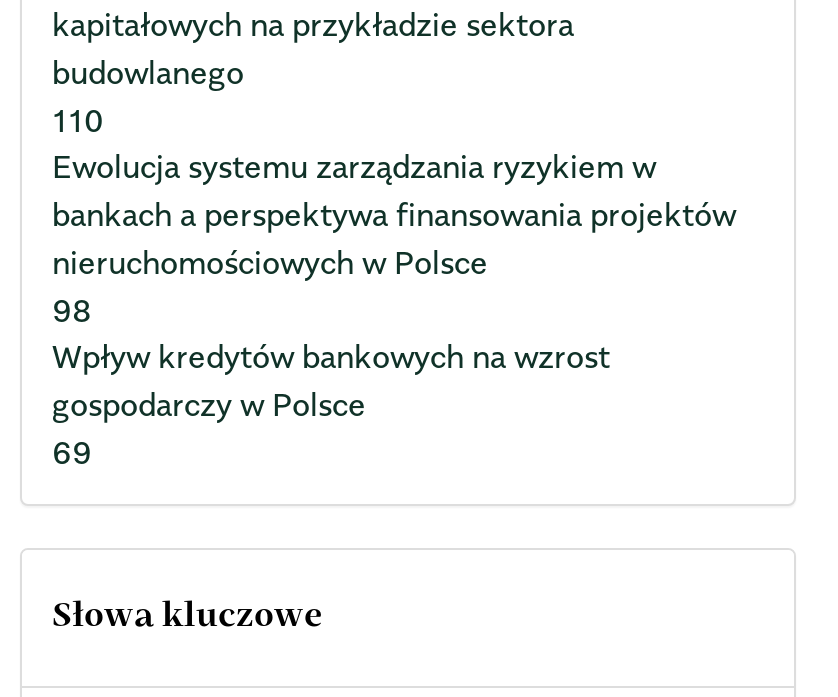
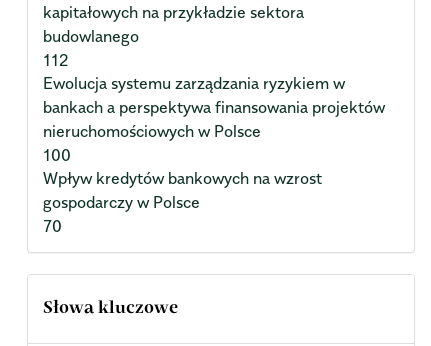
- 110
+ 112

- 98
+ 100

- 69
+ 70
